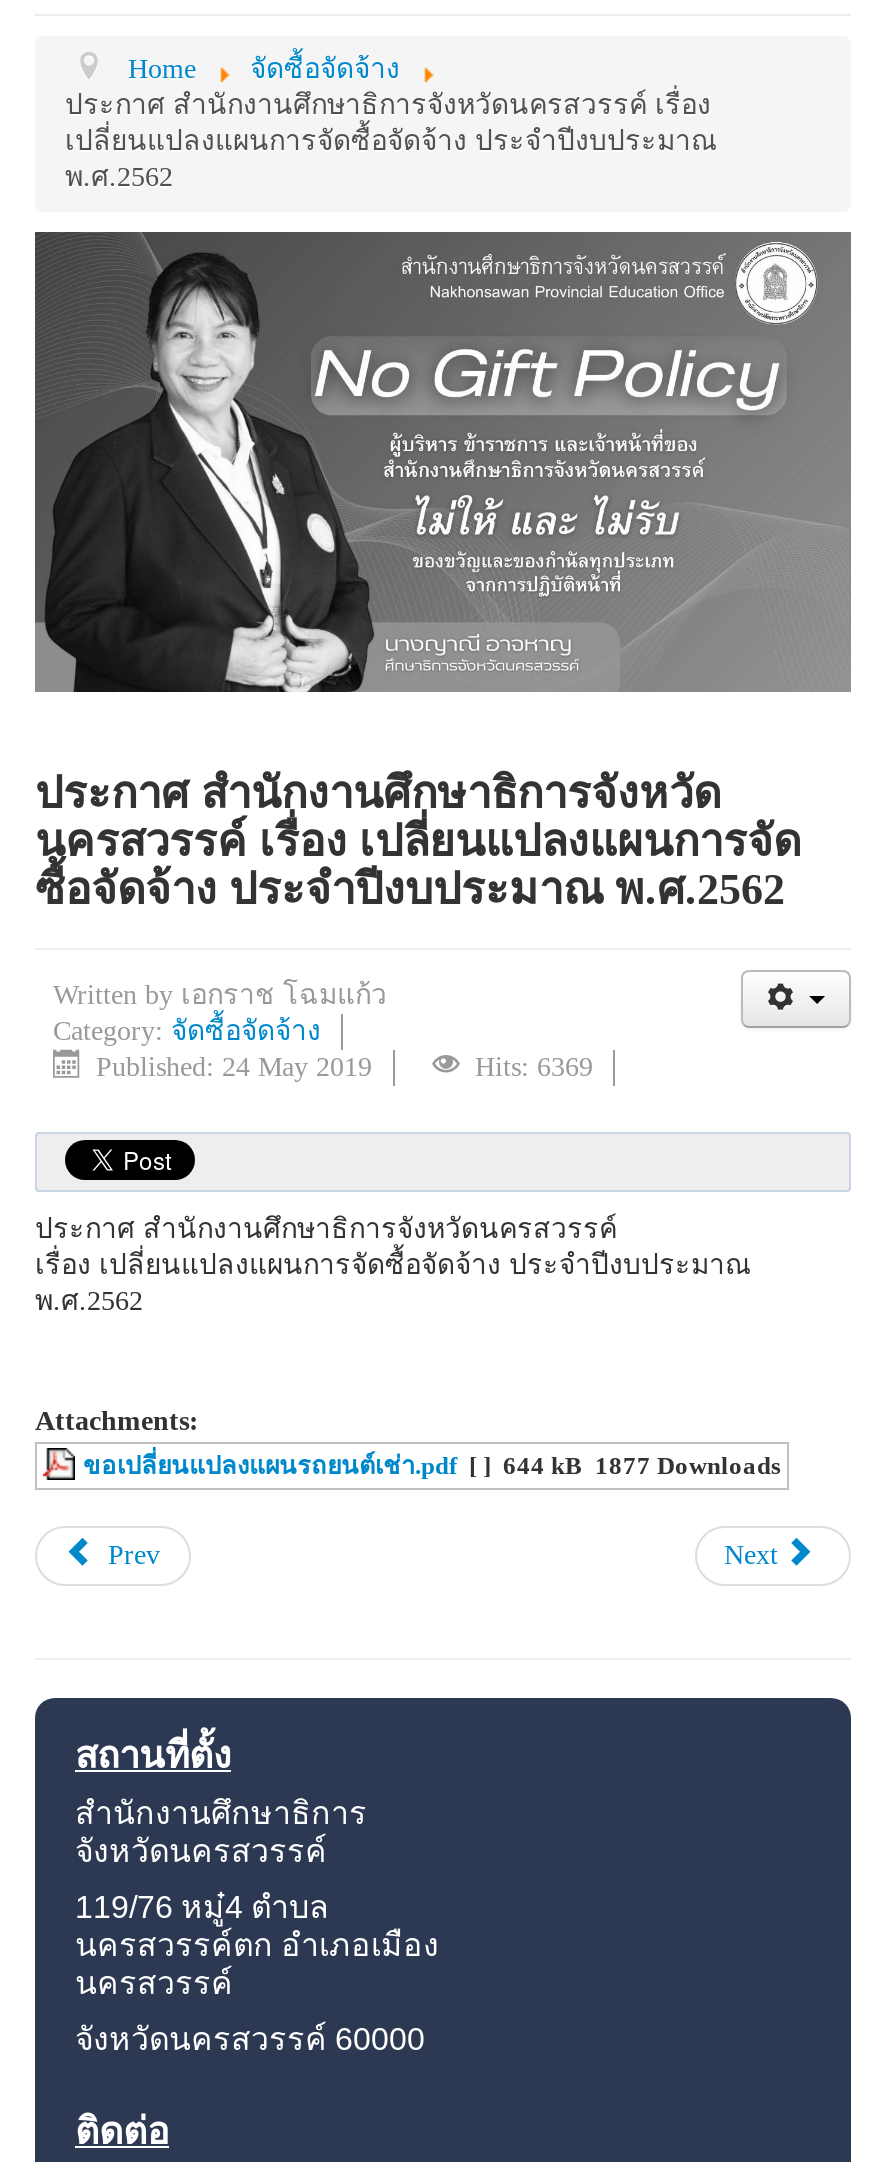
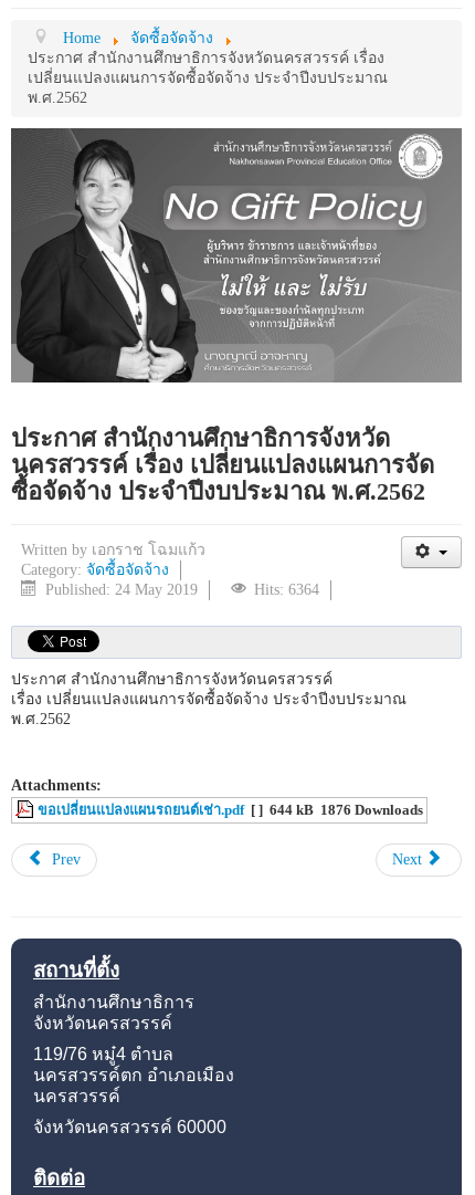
- Hits: 6369
+ Hits: 6364

- ขอเปลี่ยนแปลงแผนรถยนต์เช่า.pdf [ ] 644 kB 1877 Downloads
+ ขอเปลี่ยนแปลงแผนรถยนต์เช่า.pdf [ ] 644 kB 1876 Downloads
